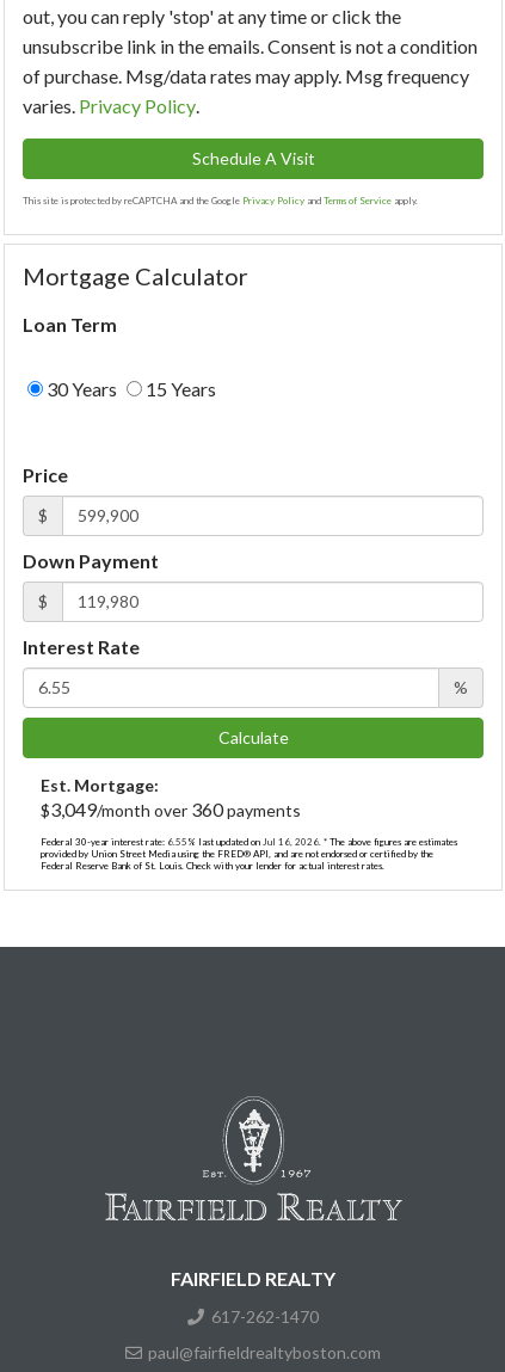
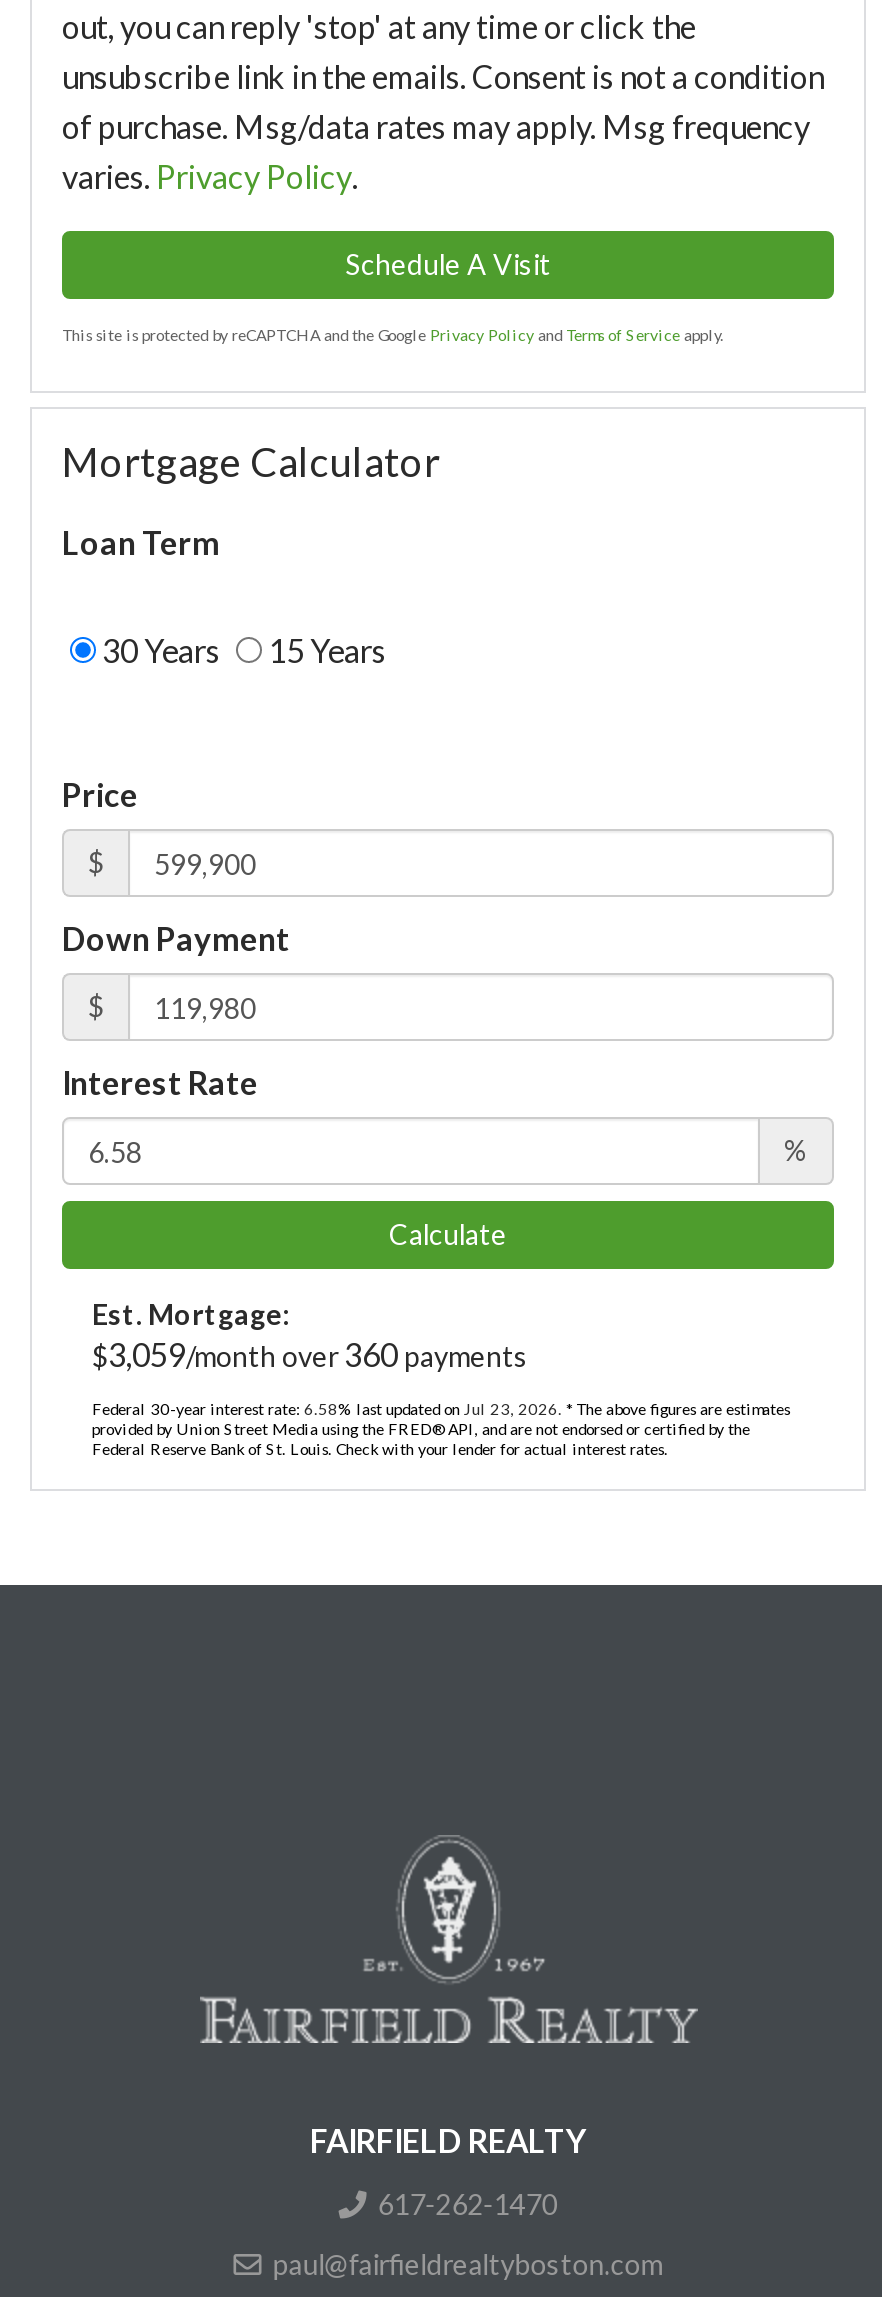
- $3,049/month over 360 payments
+ $3,059/month over 360 payments

- Federal 30-year interest rate: 6.55% last updated on Jul 16, 2026. * The above figures are estimates
+ Federal 30-year interest rate: 6.58% last updated on Jul 23, 2026. * The above figures are estimates
